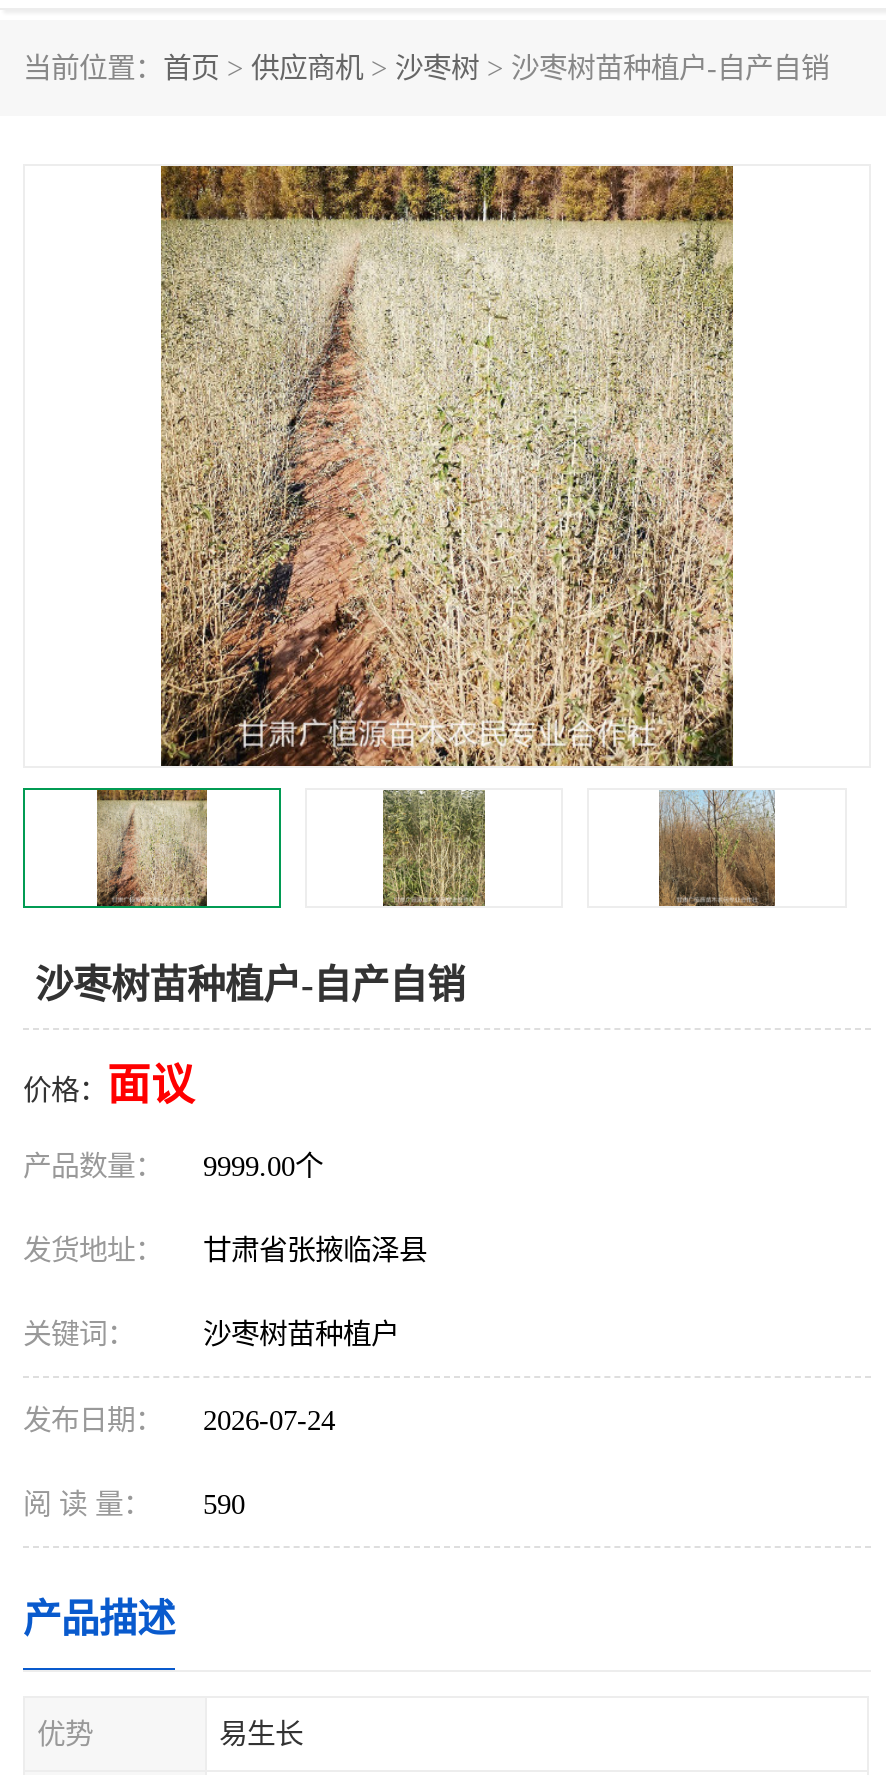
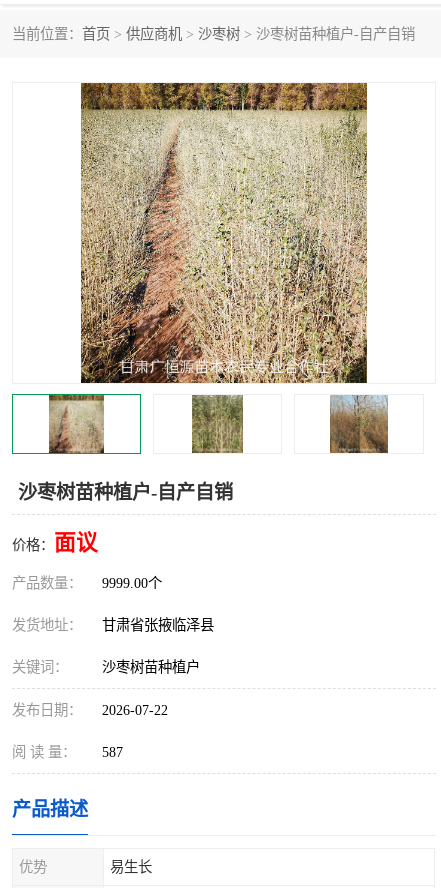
- 发布日期： 2026-07-24
+ 发布日期： 2026-07-22

- 阅 读 量： 590
+ 阅 读 量： 587
